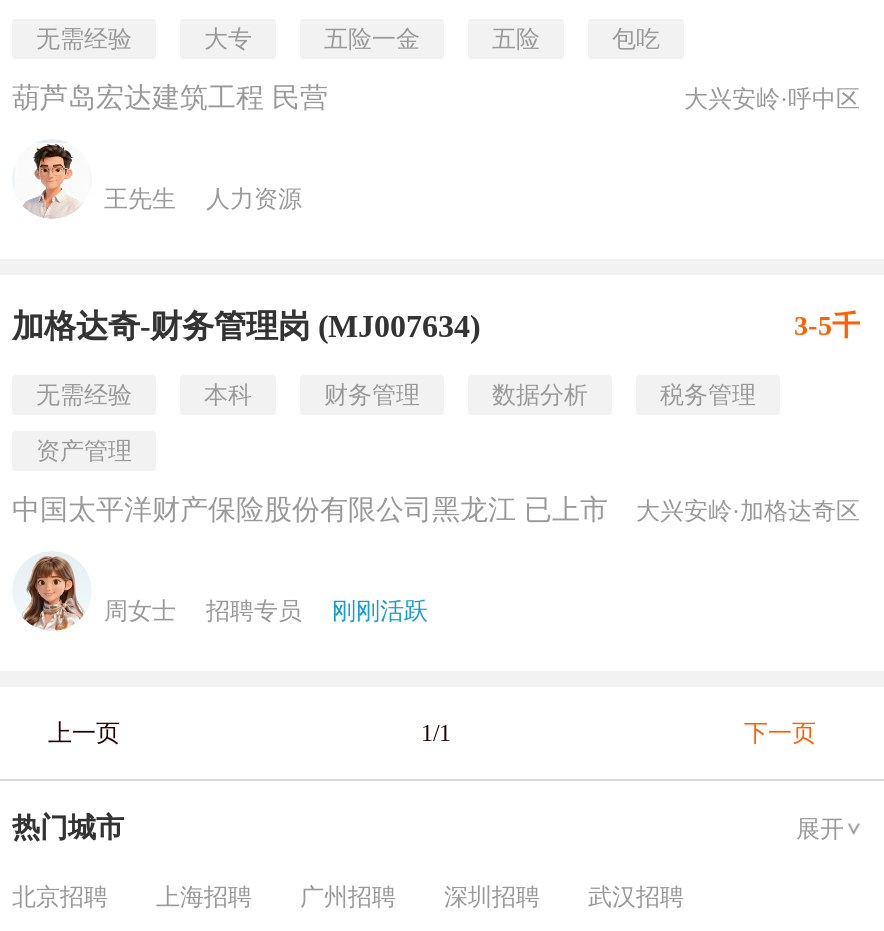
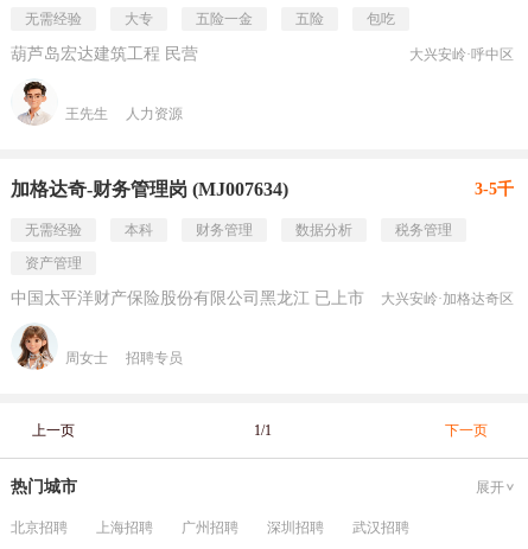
- 刚刚活跃
